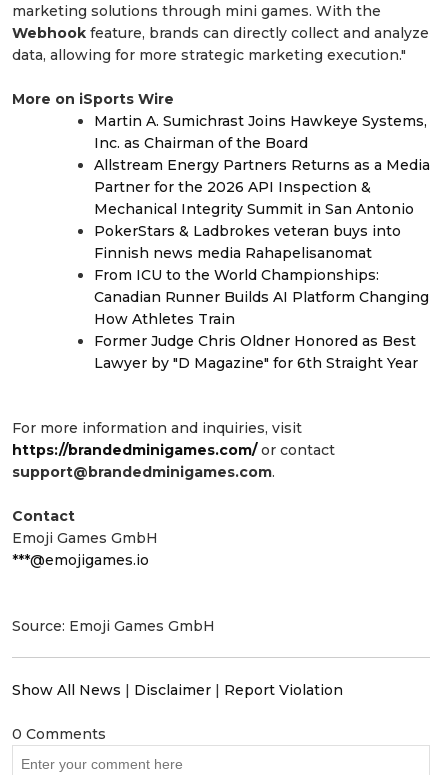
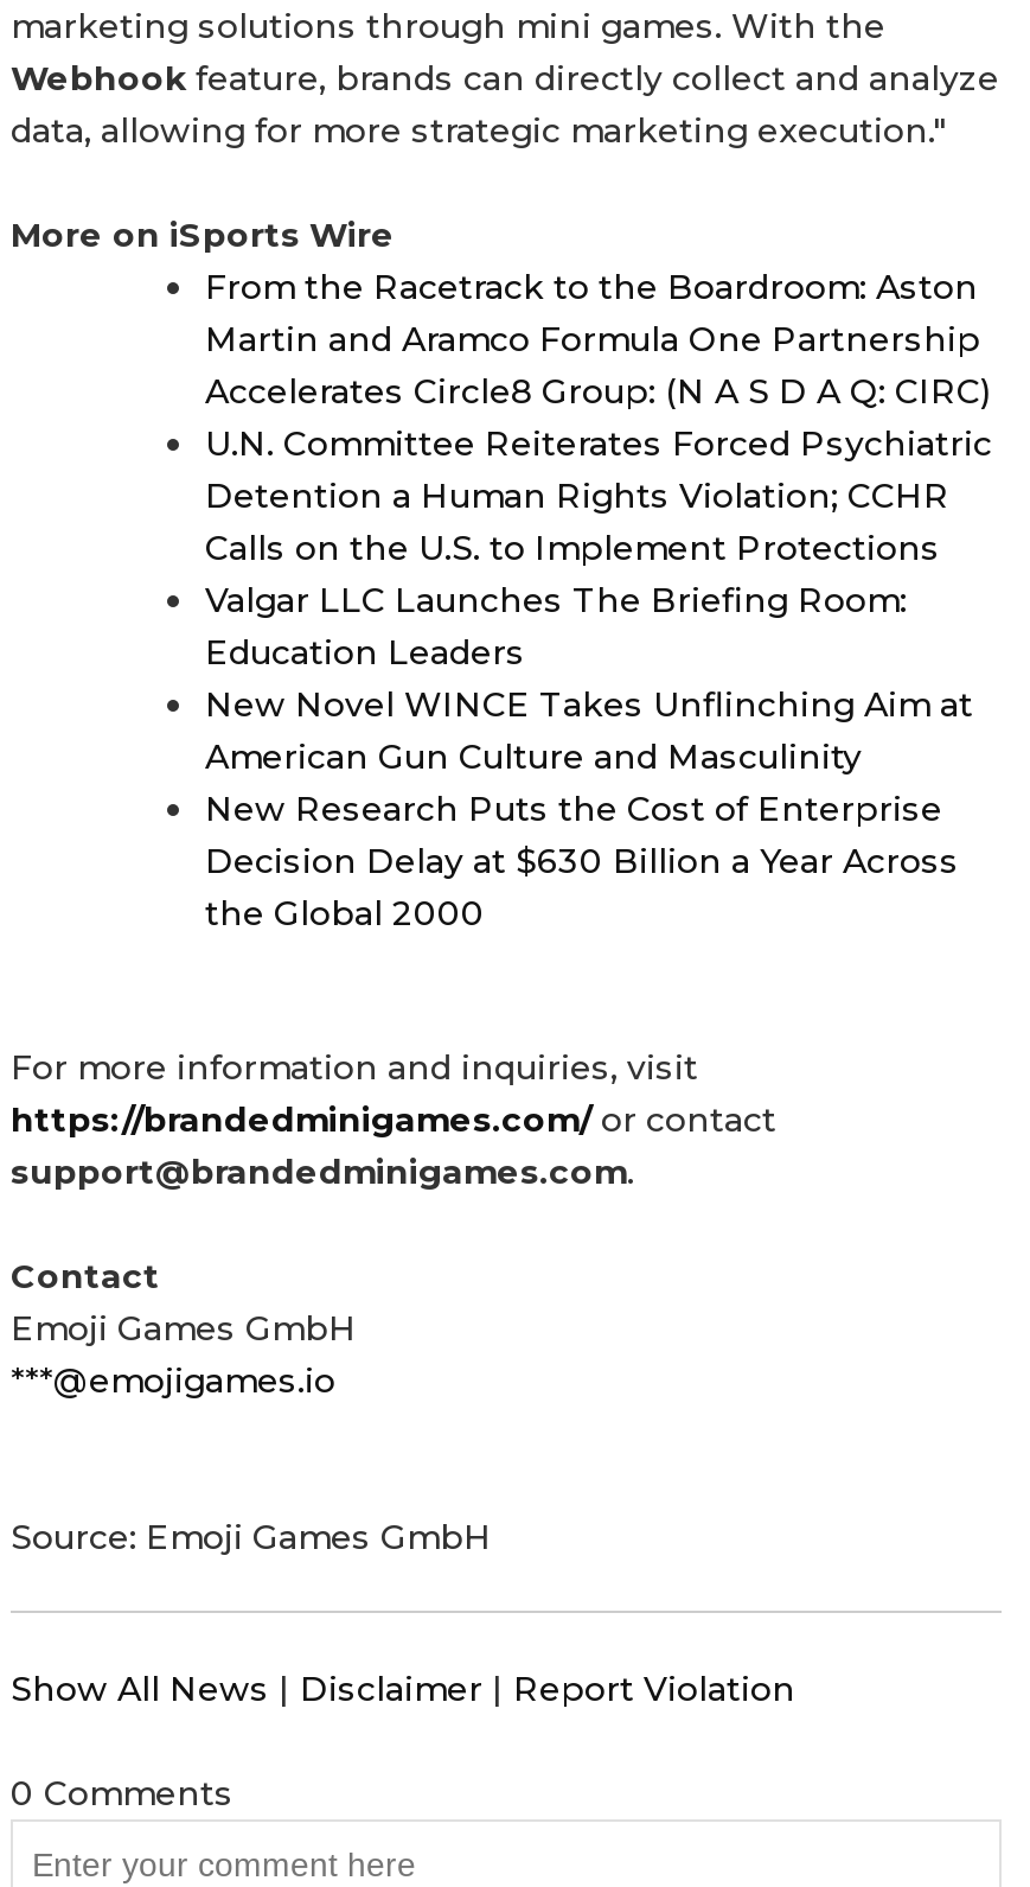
- Martin A. Sumichrast Joins Hawkeye Systems,
- Inc. as Chairman of the Board
- Allstream Energy Partners Returns as a Media
- Partner for the 2026 API Inspection &
- Mechanical Integrity Summit in San Antonio
- PokerStars & Ladbrokes veteran buys into
- Finnish news media Rahapelisanomat
- From ICU to the World Championships:
- Canadian Runner Builds AI Platform Changing
- How Athletes Train
- Former Judge Chris Oldner Honored as Best
- Lawyer by "D Magazine" for 6th Straight Year
+ From the Racetrack to the Boardroom: Aston
+ Martin and Aramco Formula One Partnership
+ Accelerates Circle8 Group: (N A S D A Q: CIRC)
+ U.N. Committee Reiterates Forced Psychiatric
+ Detention a Human Rights Violation; CCHR
+ Calls on the U.S. to Implement Protections
+ Valgar LLC Launches The Briefing Room:
+ Education Leaders
+ New Novel WINCE Takes Unflinching Aim at
+ American Gun Culture and Masculinity
+ New Research Puts the Cost of Enterprise
+ Decision Delay at $630 Billion a Year Across
+ the Global 2000
